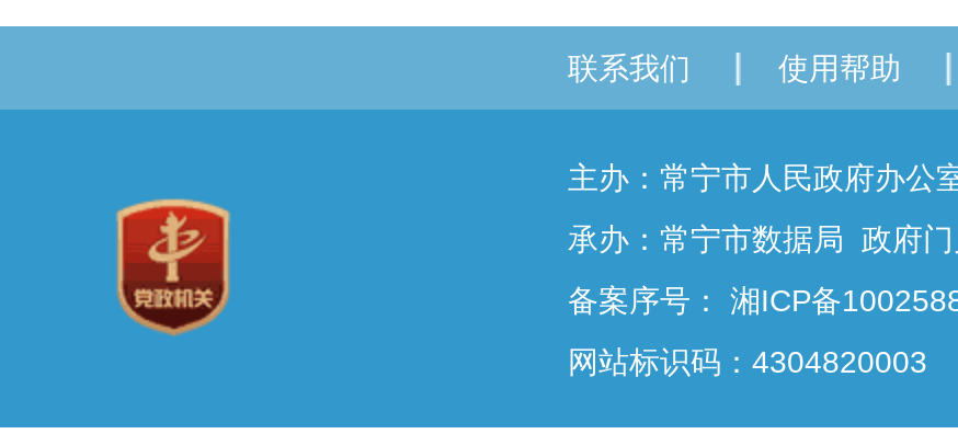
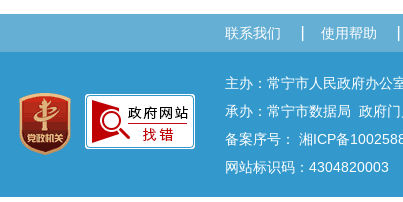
+ [image]
